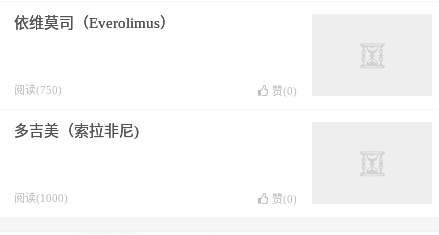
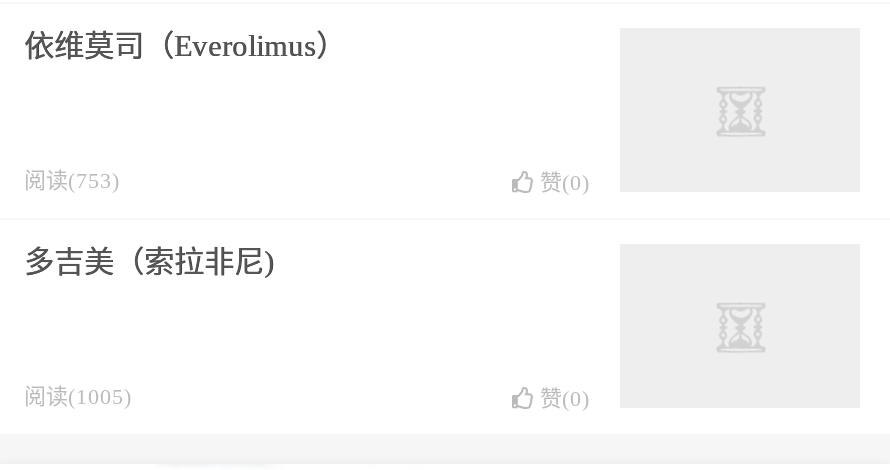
- 阅读(750)
+ 阅读(753)

- 阅读(1000)
+ 阅读(1005)
